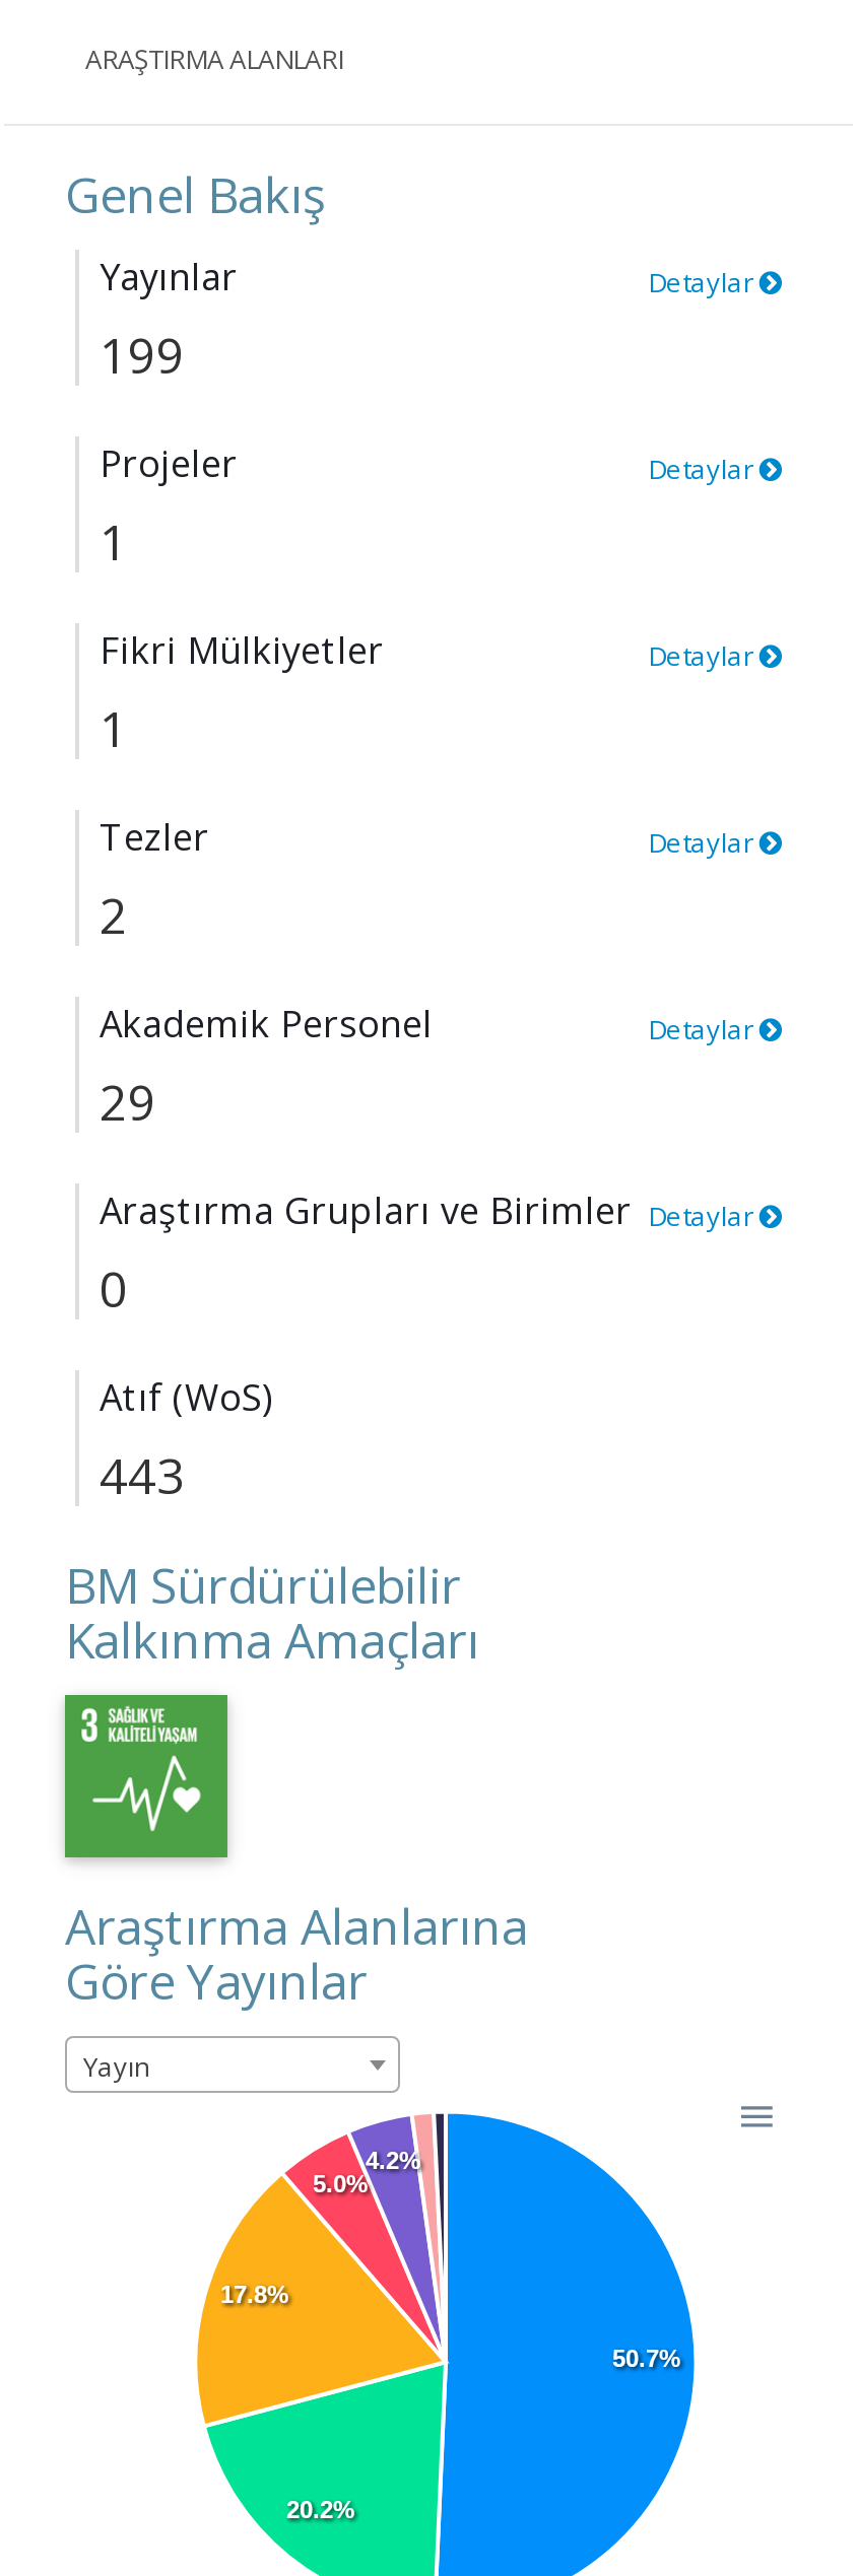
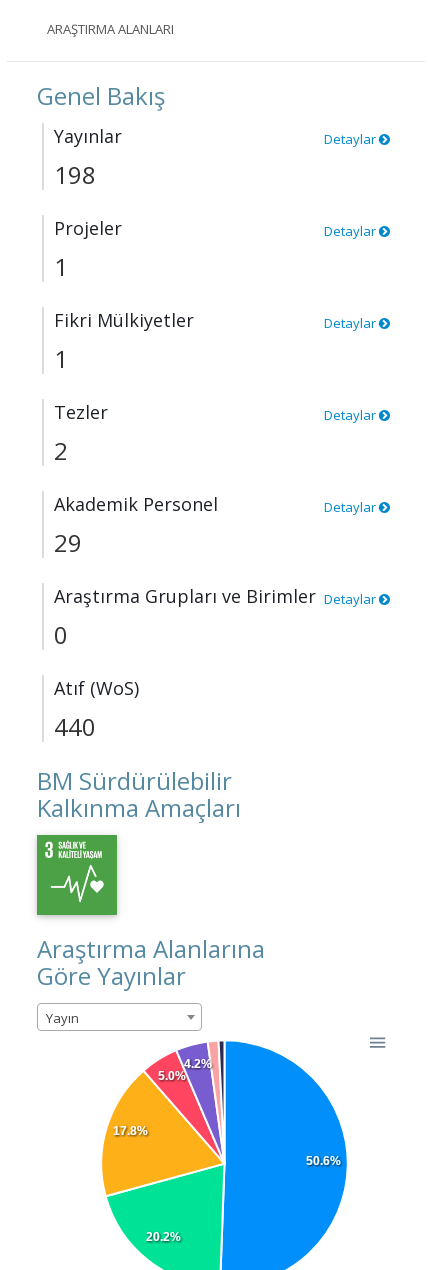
- 199
+ 198

- 443
+ 440

- 50.7%
+ 50.6%
